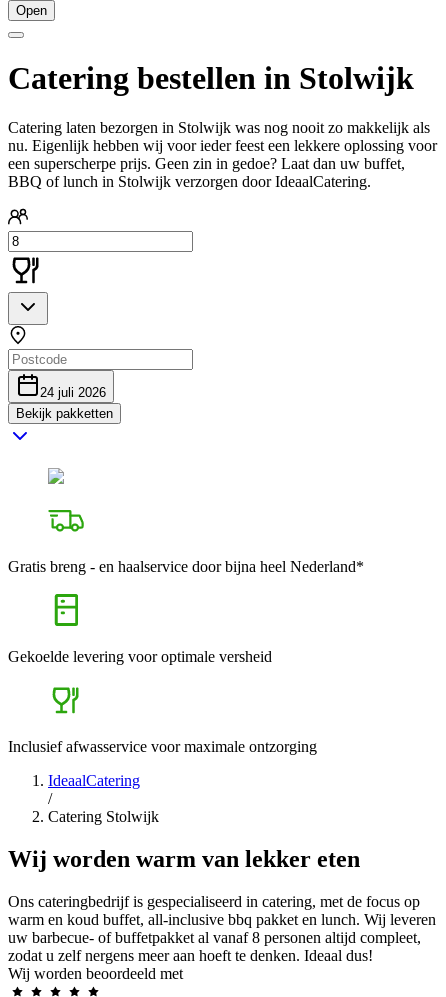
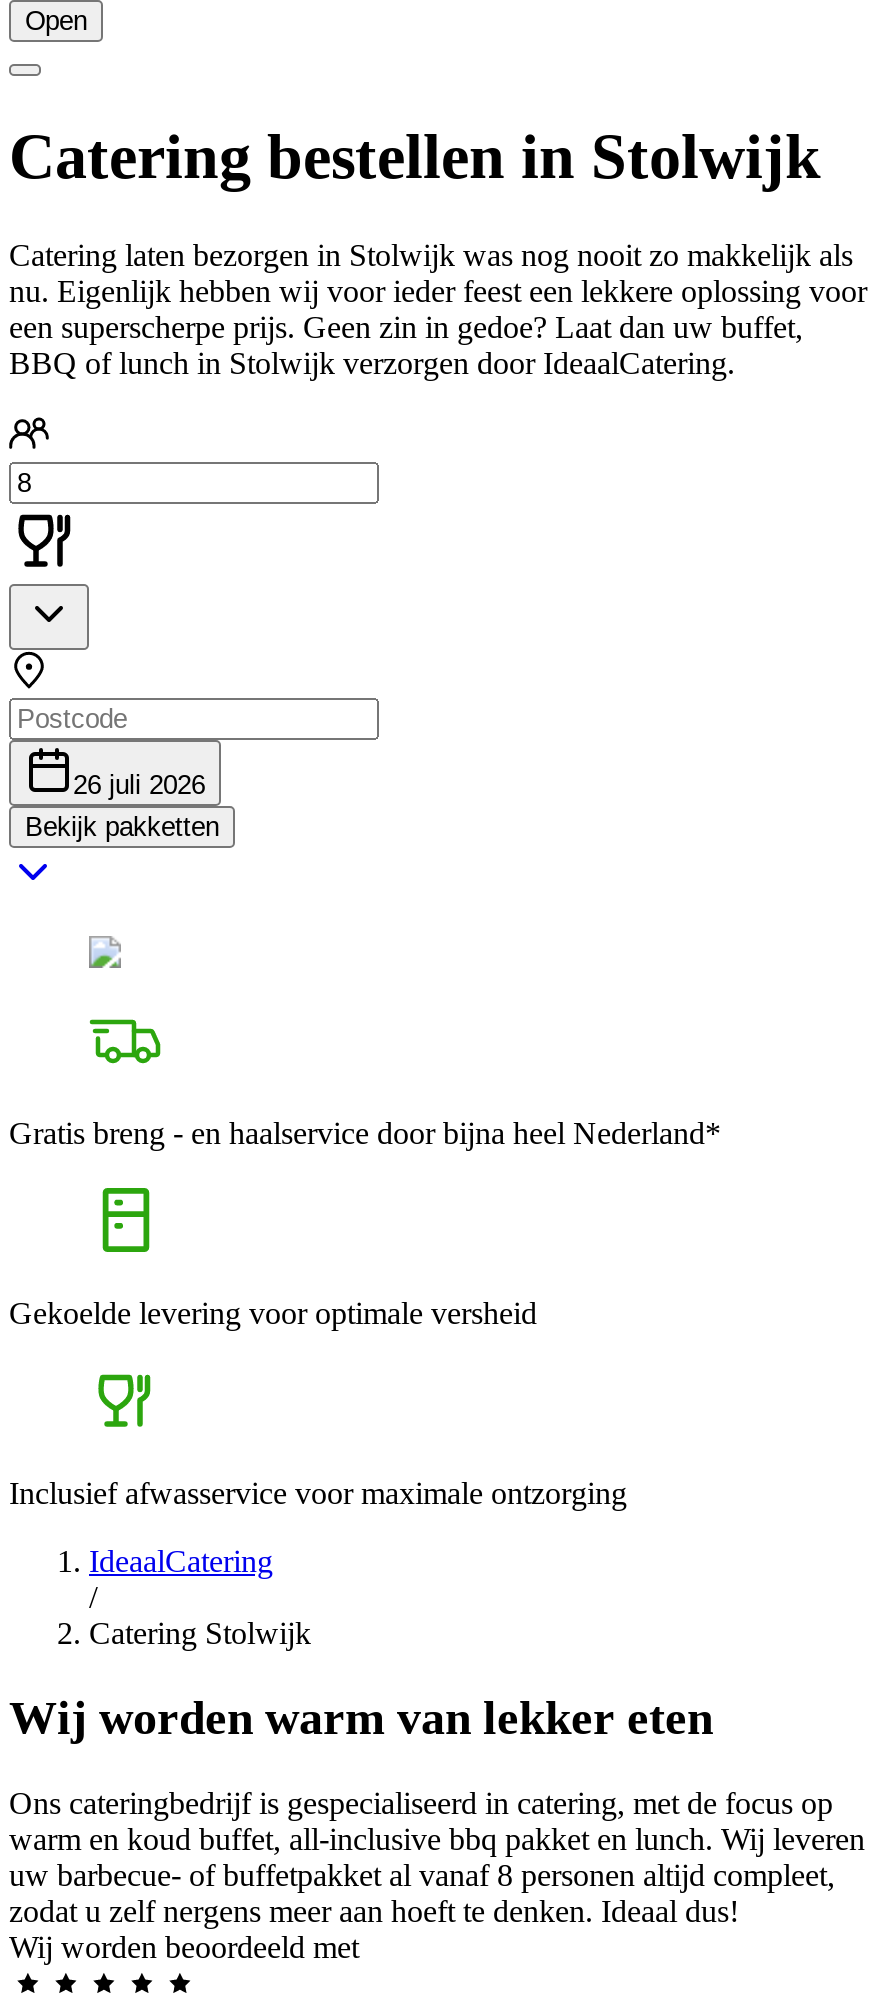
- 24 juli 2026
+ 26 juli 2026
